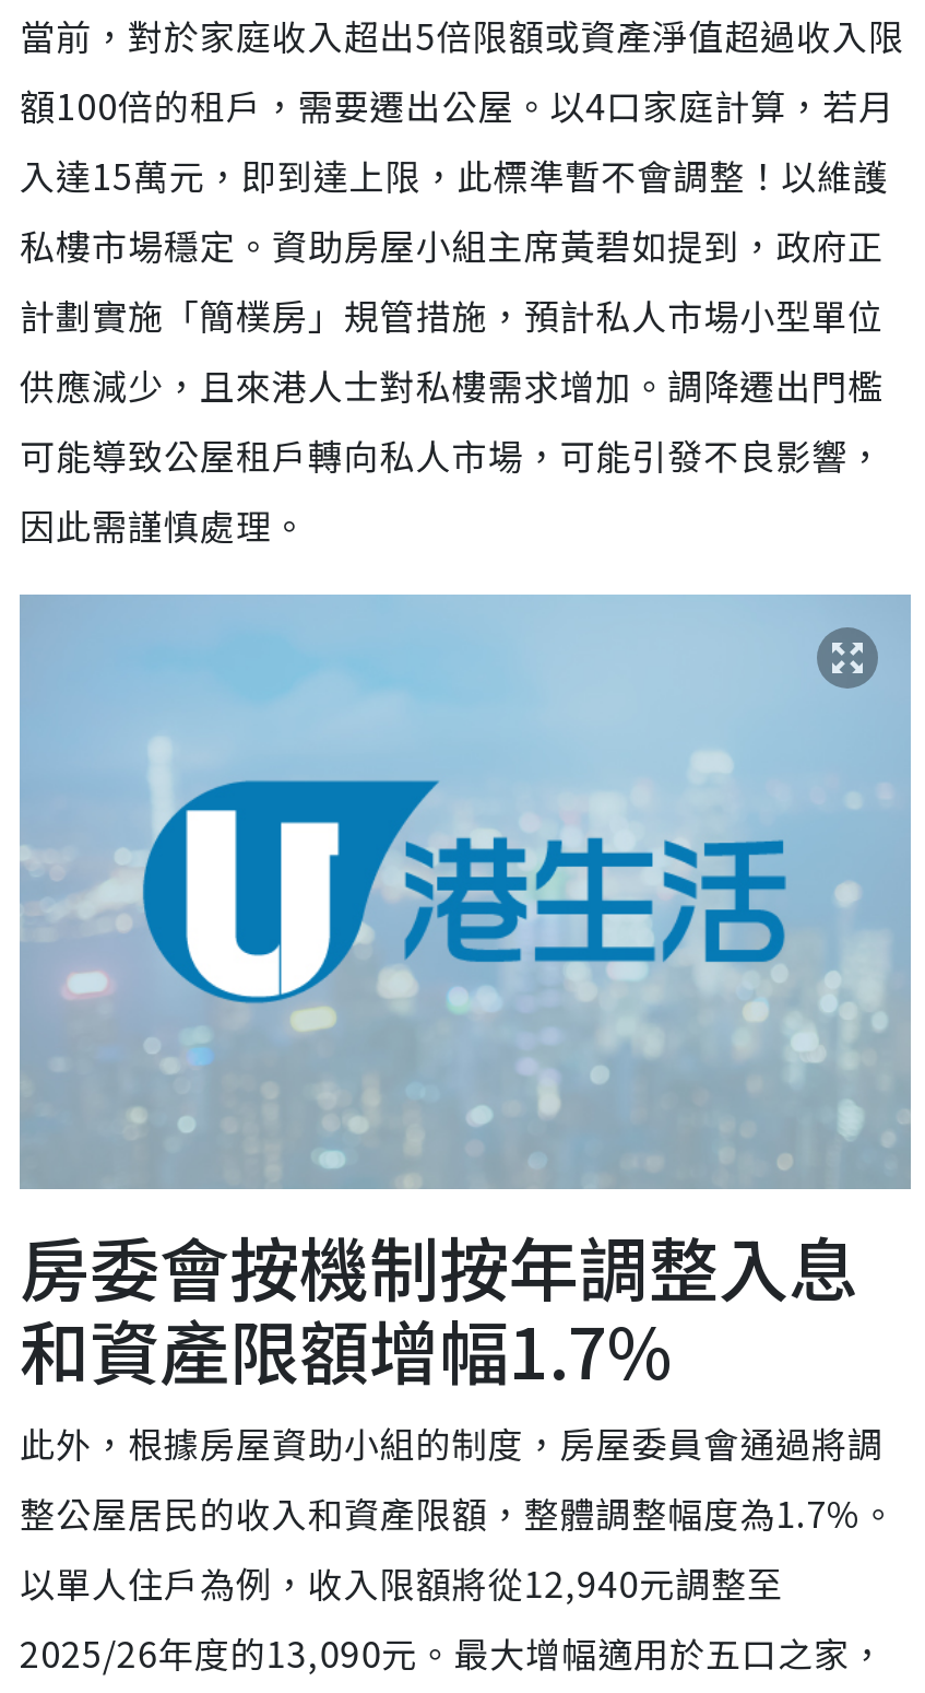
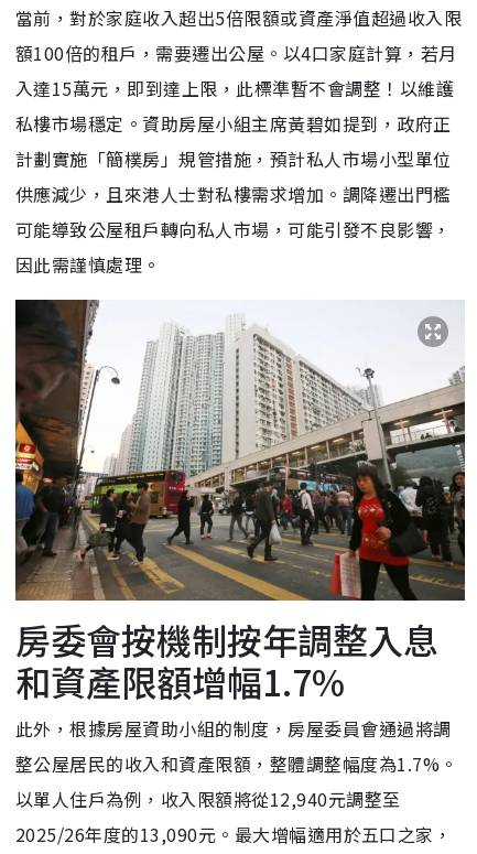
- [image]
+ [image]
